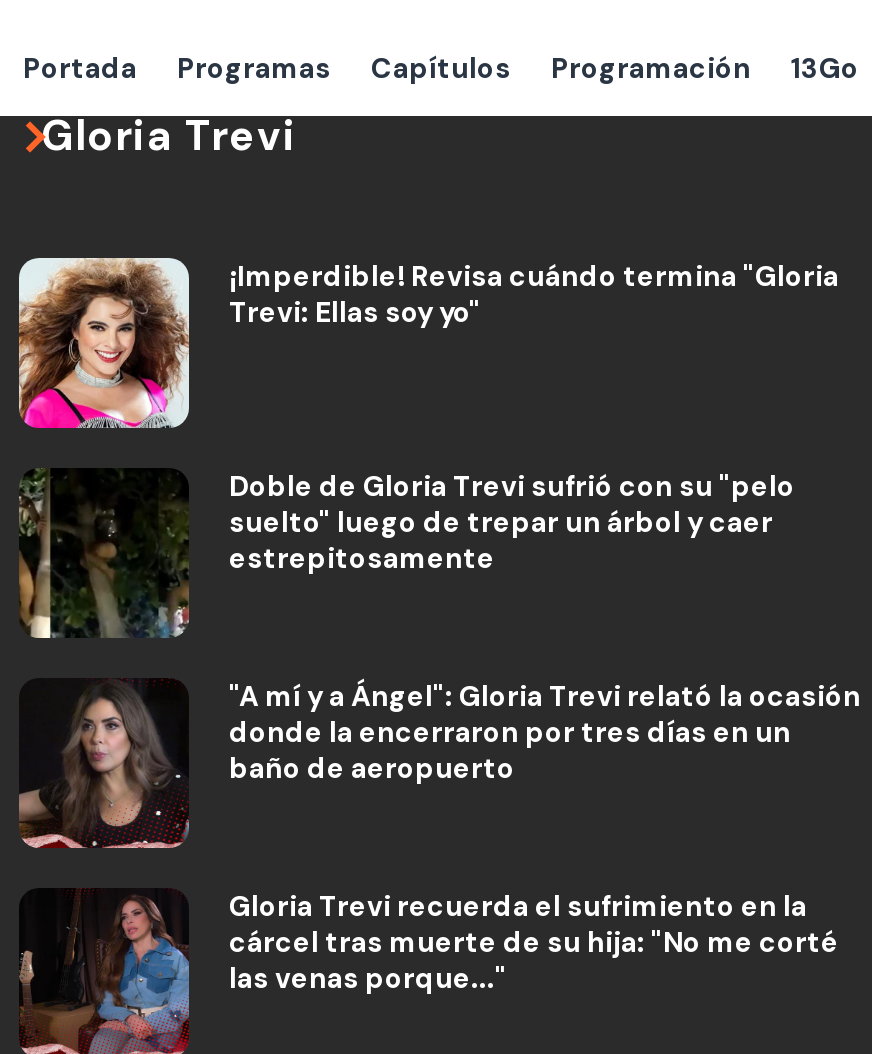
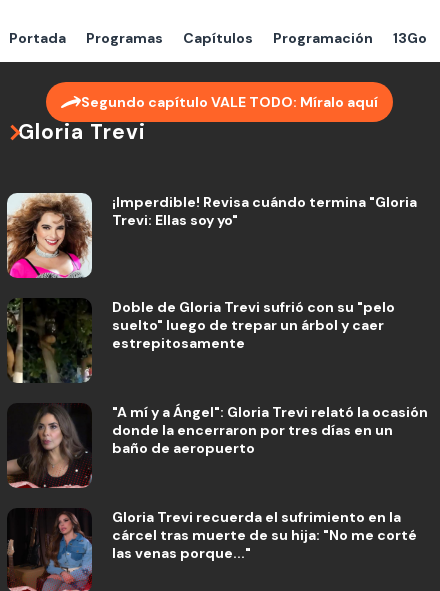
+ Segundo capítulo VALE TODO: Míralo aquí
